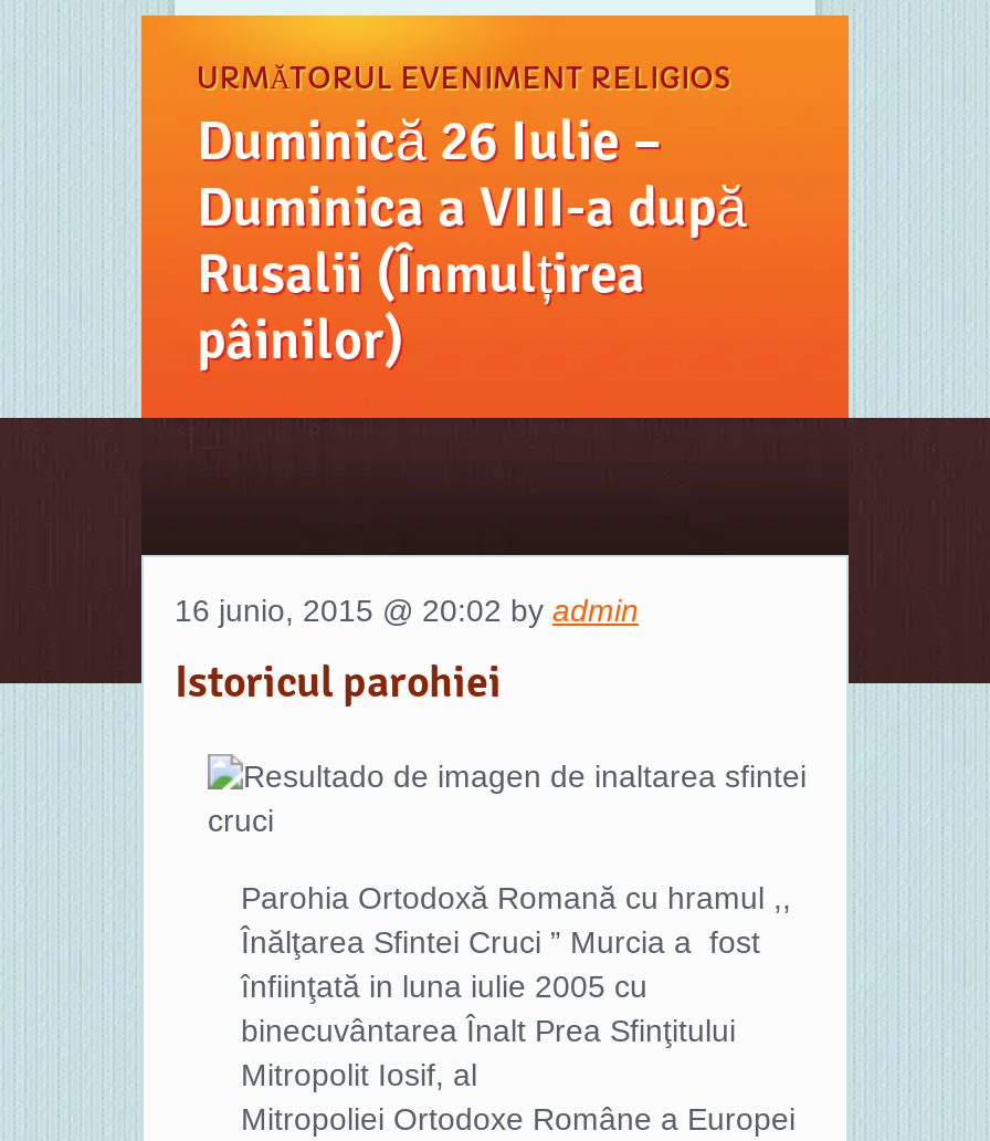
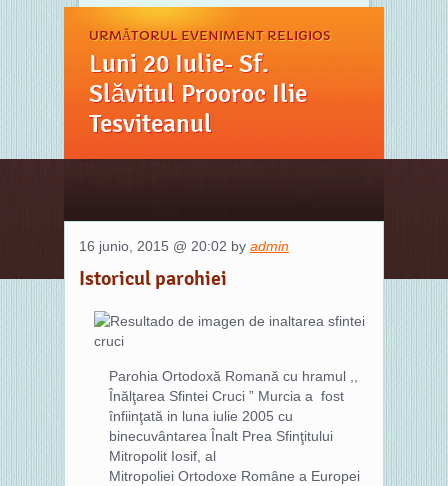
- Duminică 26 Iulie –
- Duminica a VIII-a după
- Rusalii (Înmulțirea
- pâinilor)
+ Luni 20 Iulie- Sf.
+ Slăvitul Prooroc Ilie
+ Tesviteanul
